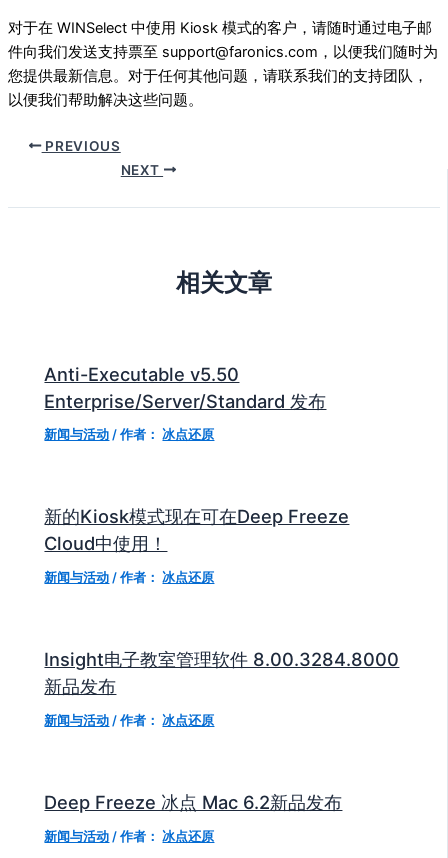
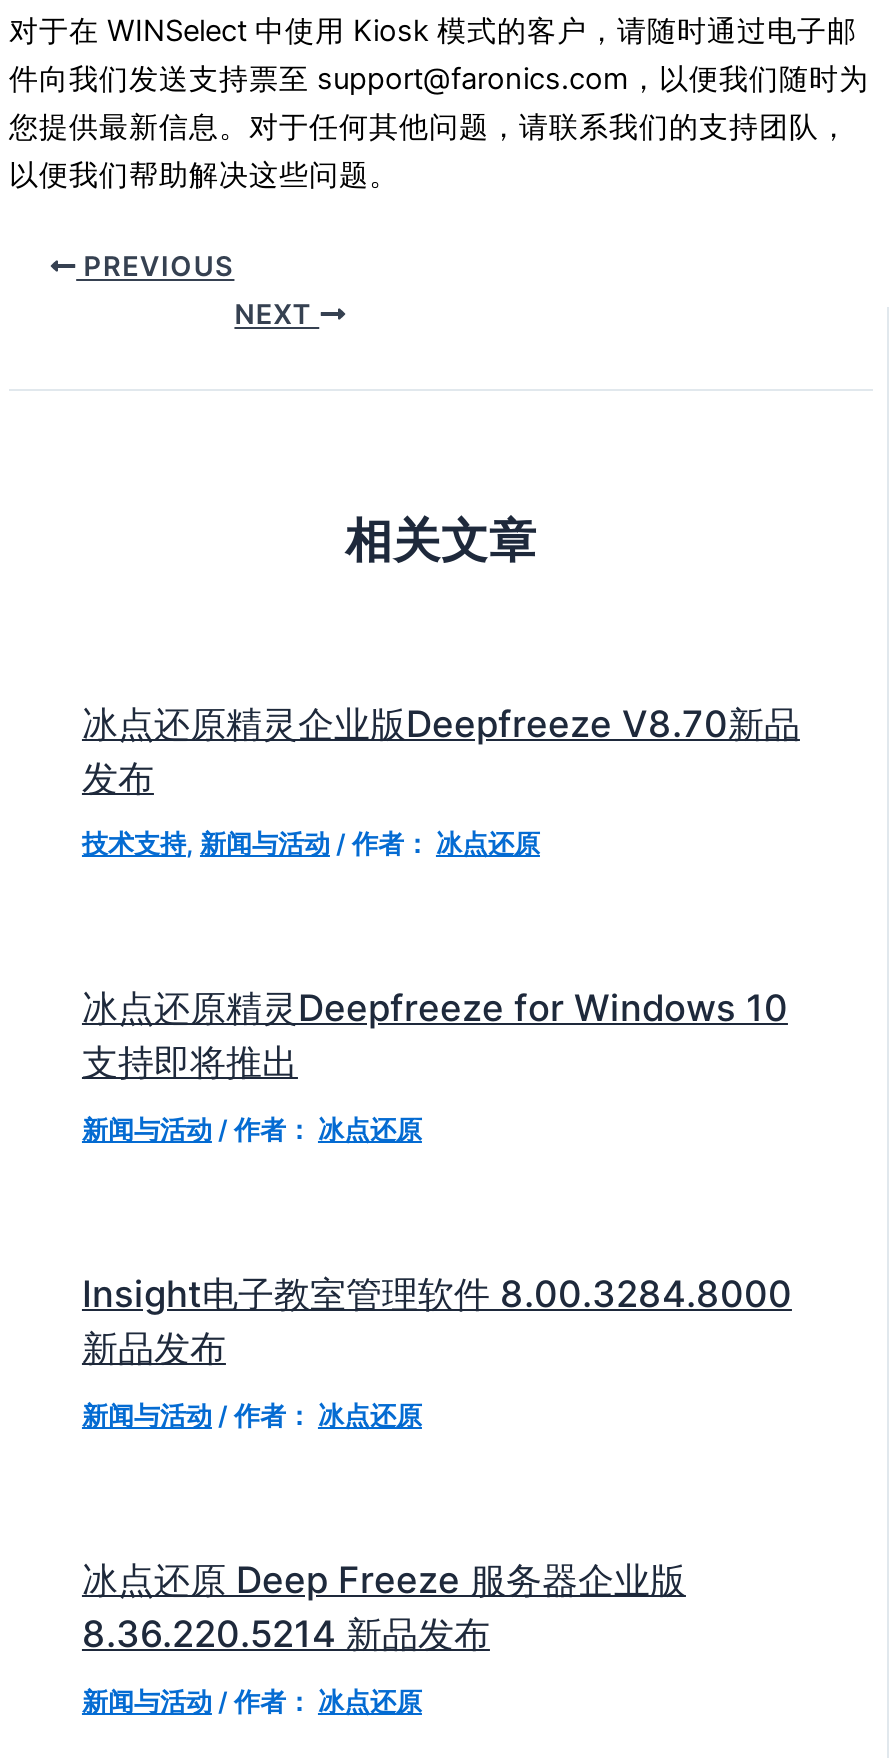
- Anti-Executable v5.50
- Enterprise/Server/Standard 发布
+ 冰点还原精灵企业版Deepfreeze V8.70新品
+ 发布

- 新闻与活动/ 作者： 冰点还原
+ 技术支持,新闻与活动/ 作者： 冰点还原

- 新的Kiosk模式现在可在Deep Freeze
- Cloud中使用！
+ 冰点还原精灵Deepfreeze for Windows 10
+ 支持即将推出

- Deep Freeze 冰点 Mac 6.2新品发布
+ 冰点还原 Deep Freeze 服务器企业版
+ 8.36.220.5214 新品发布
